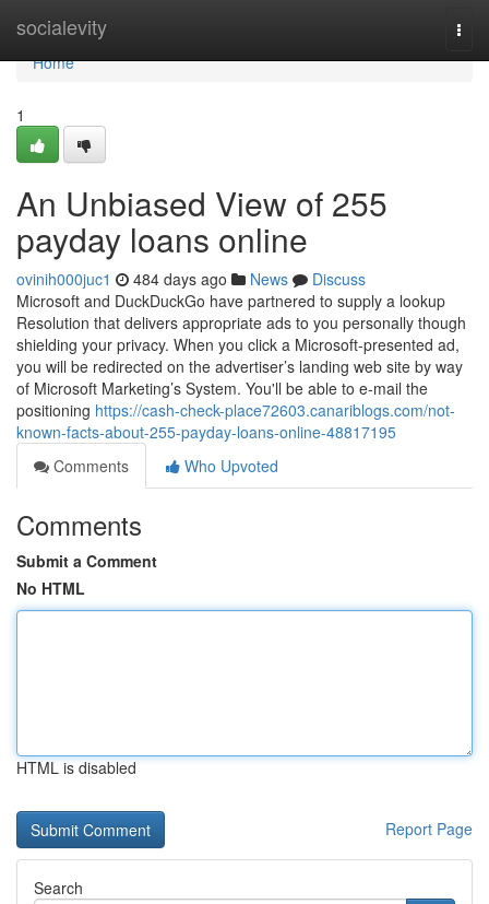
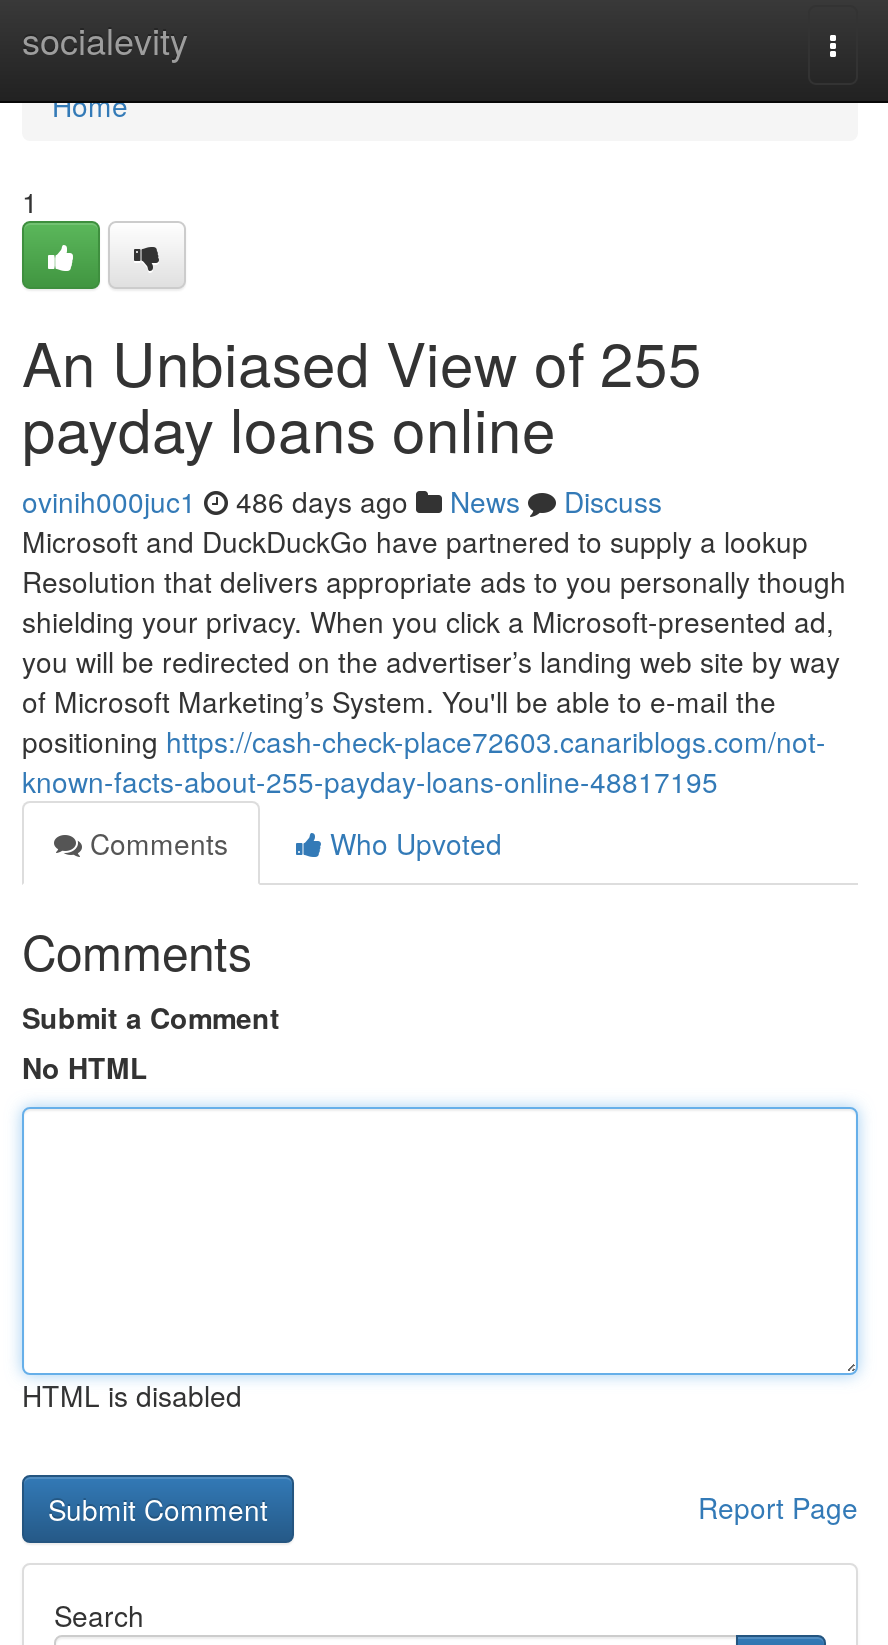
- ovinih000juc1 484 days ago News Discuss
+ ovinih000juc1 486 days ago News Discuss
